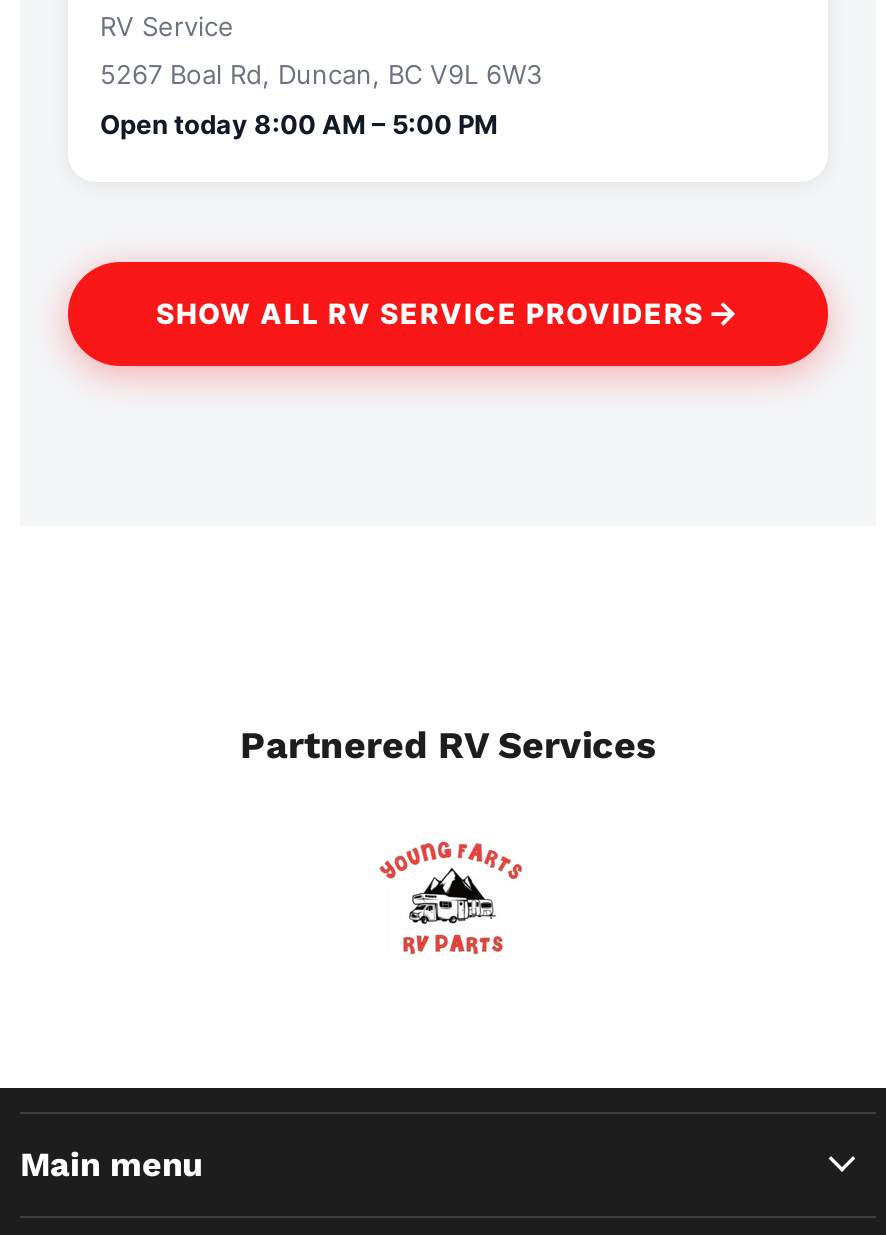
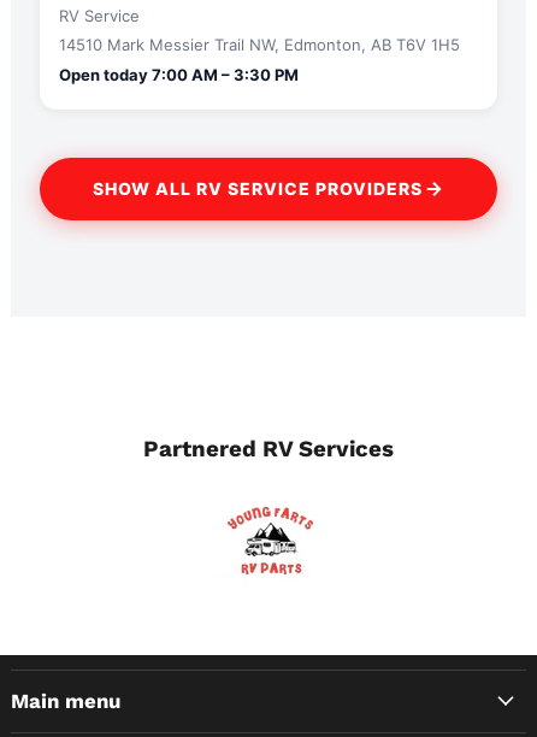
- 5267 Boal Rd, Duncan, BC V9L 6W3
+ 14510 Mark Messier Trail NW, Edmonton, AB T6V 1H5

- Open today 8:00 AM – 5:00 PM
+ Open today 7:00 AM – 3:30 PM
